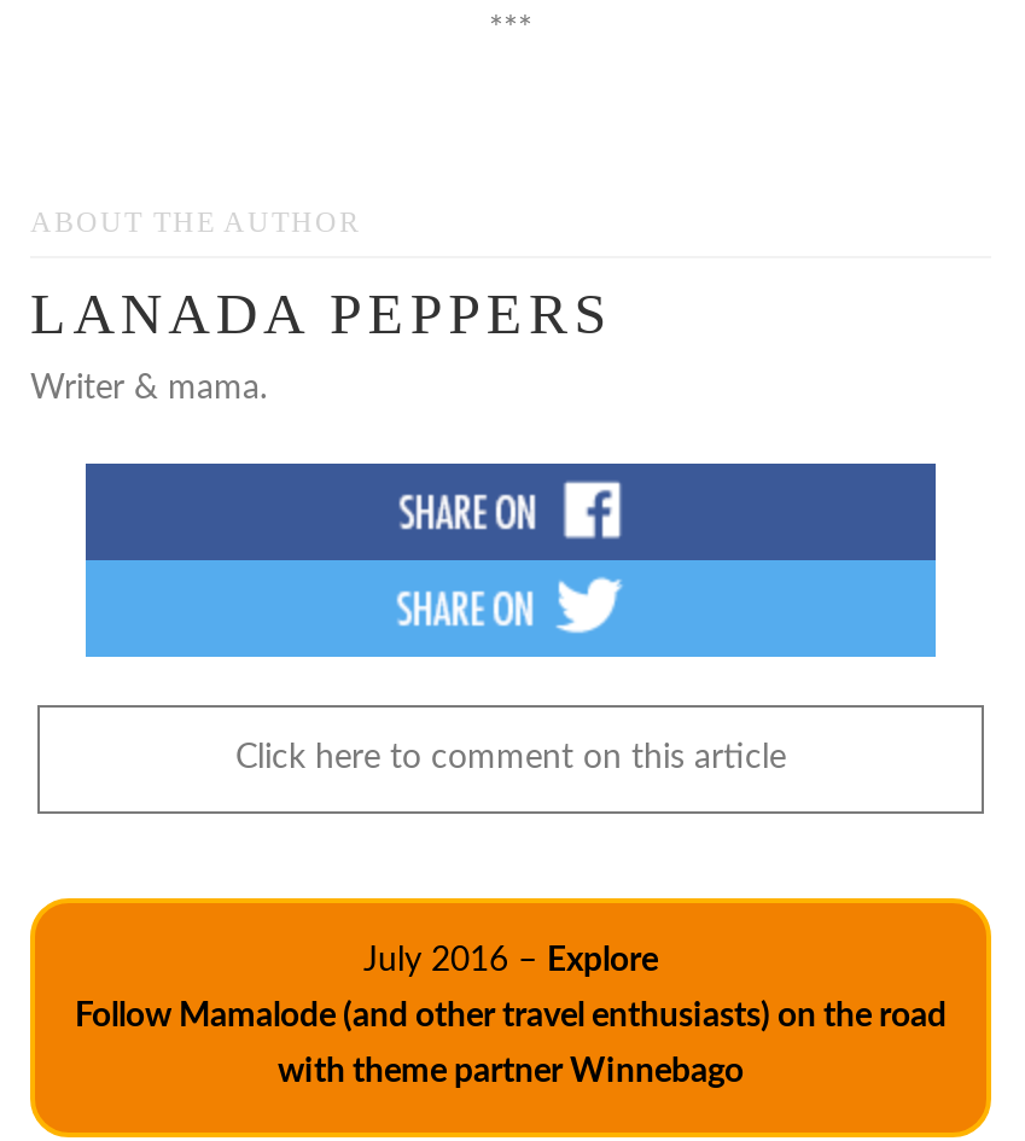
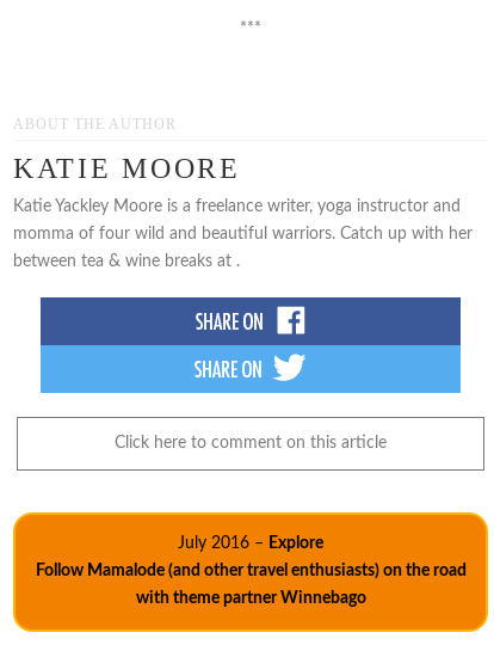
- LANADA PEPPERS
- Writer & mama.
+ KATIE MOORE
+ Katie Yackley Moore is a freelance writer, yoga instructor and
+ momma of four wild and beautiful warriors. Catch up with her
+ between tea & wine breaks at .
